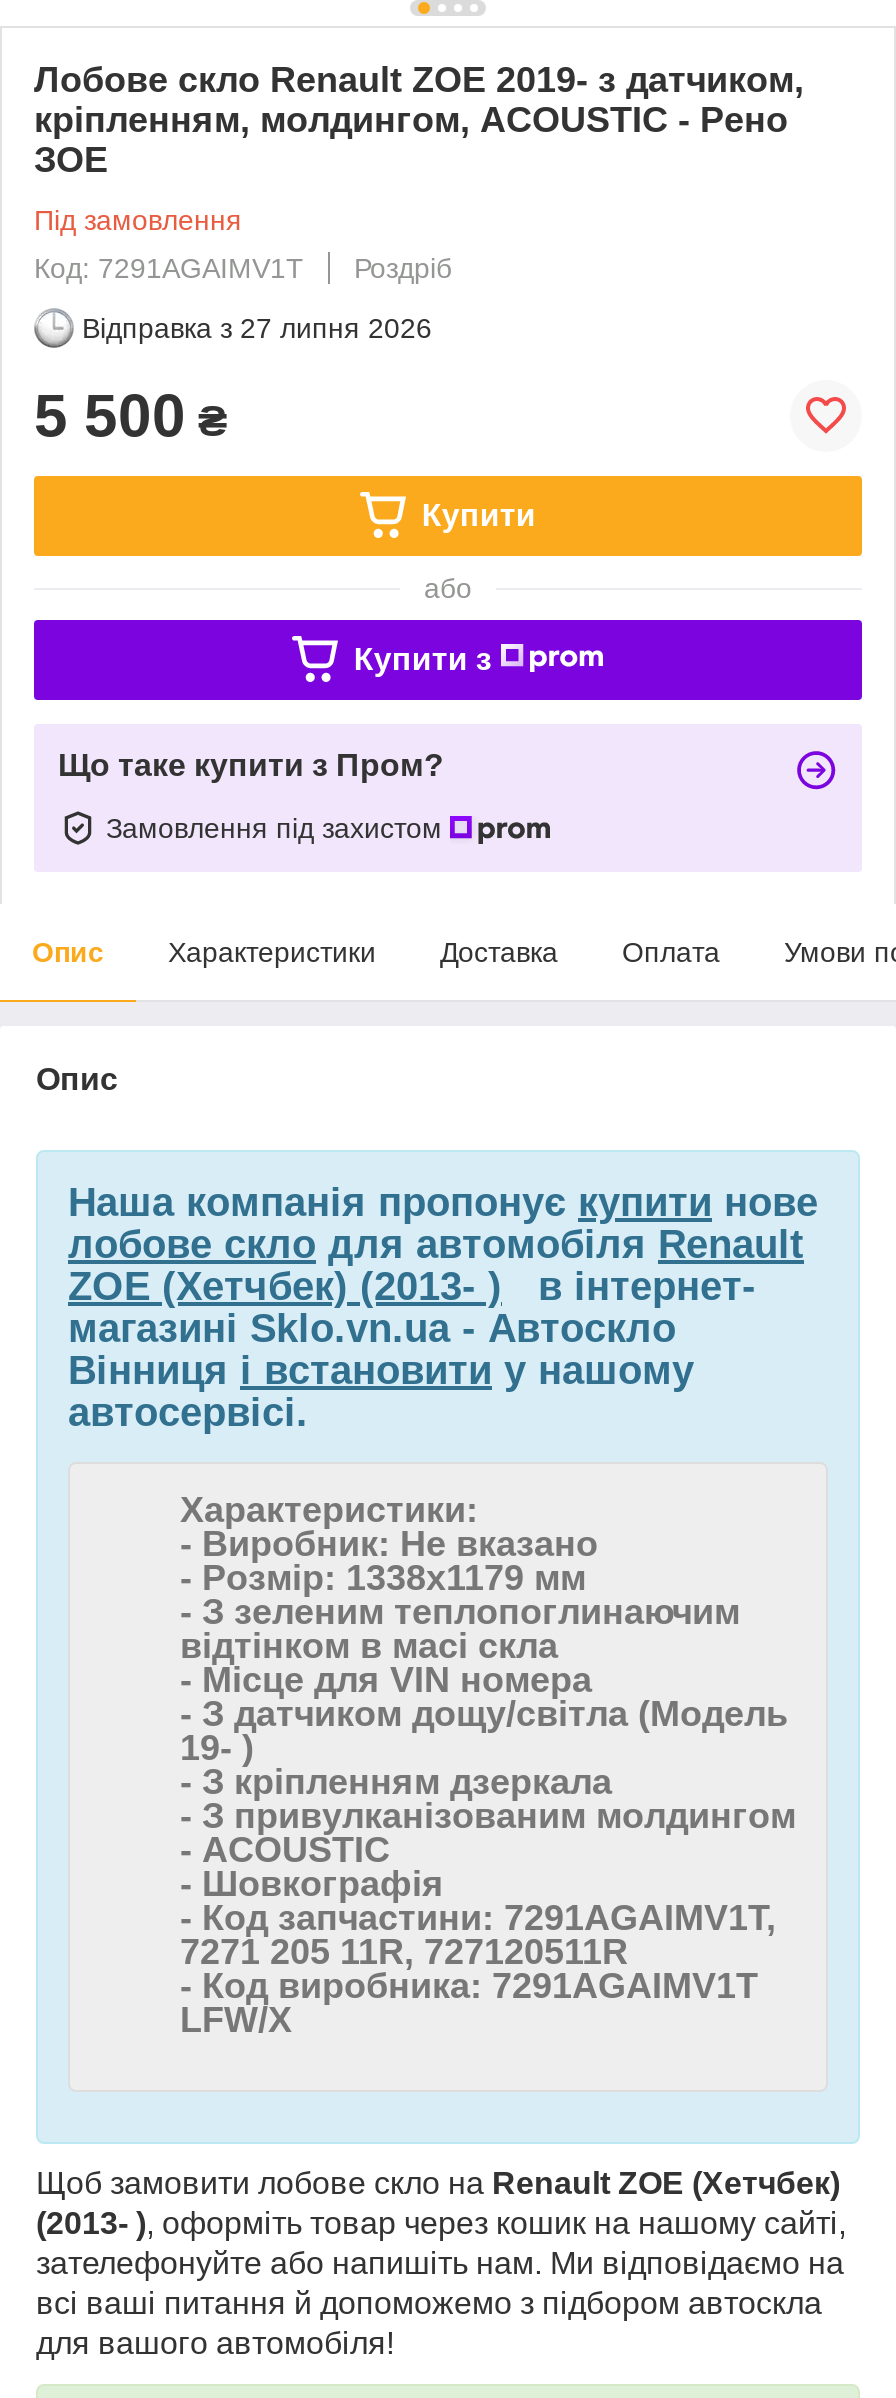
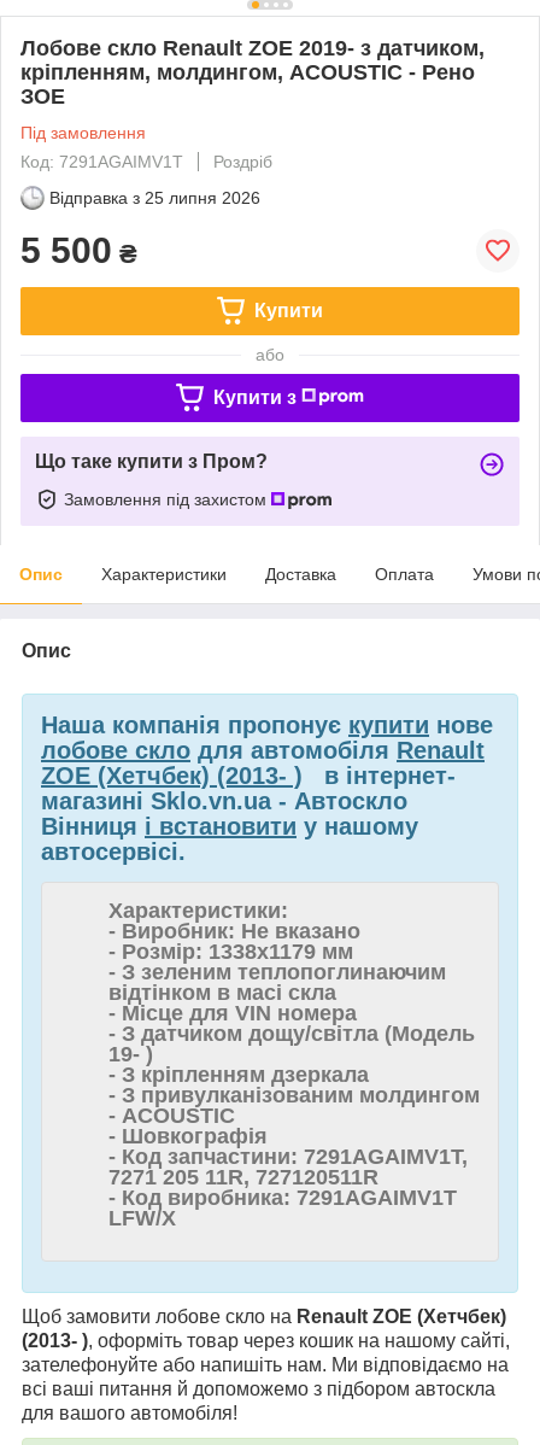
- Відправка з 27 липня 2026
+ Відправка з 25 липня 2026
